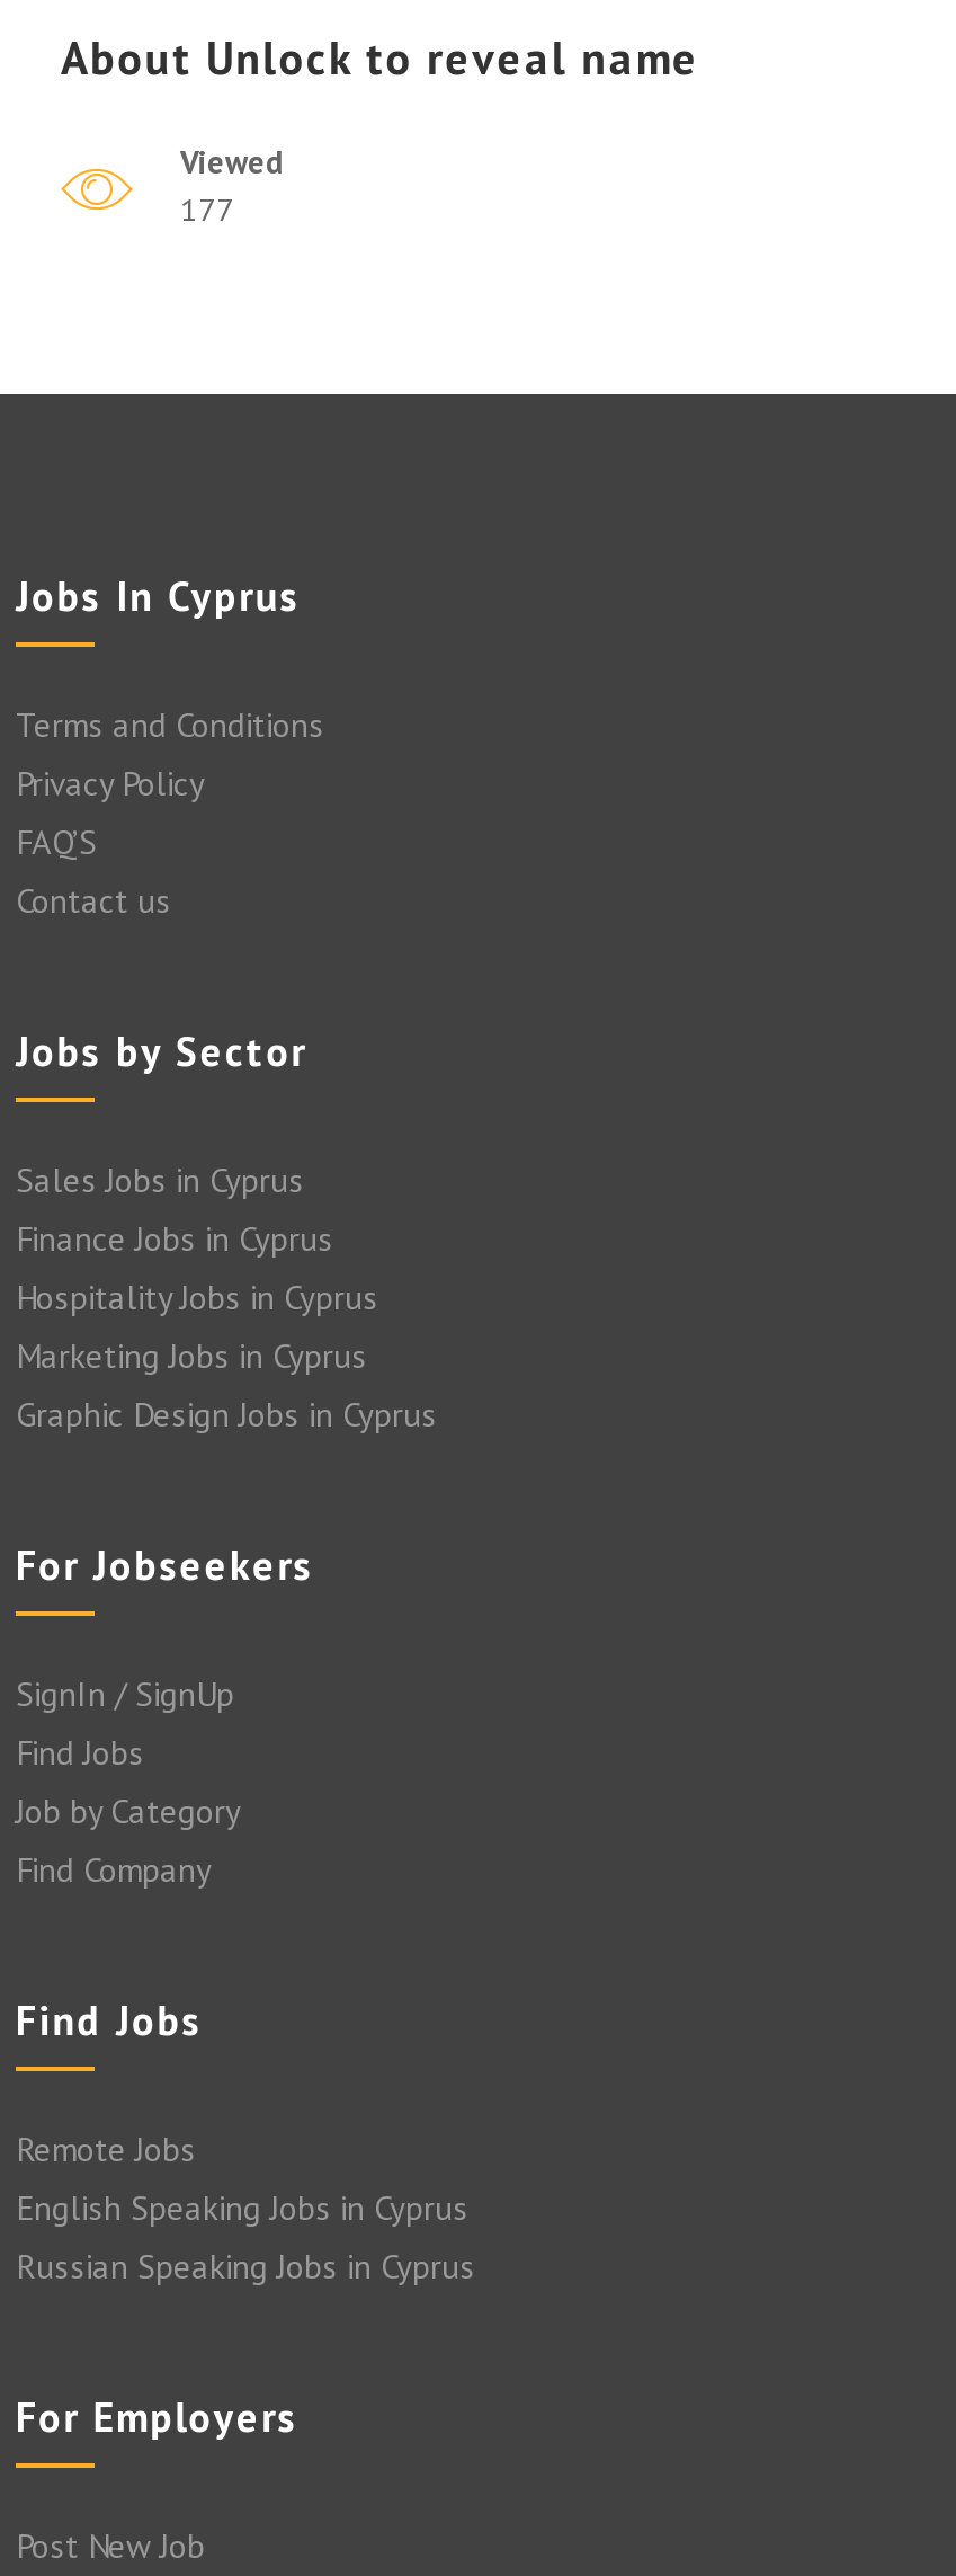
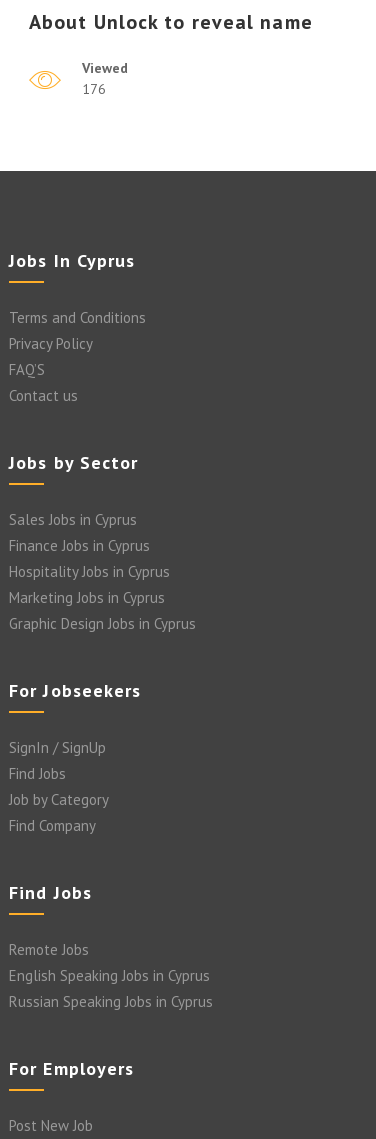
- 177
+ 176
